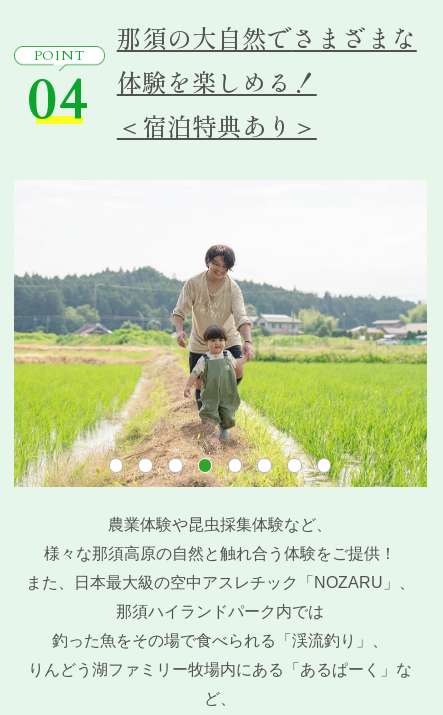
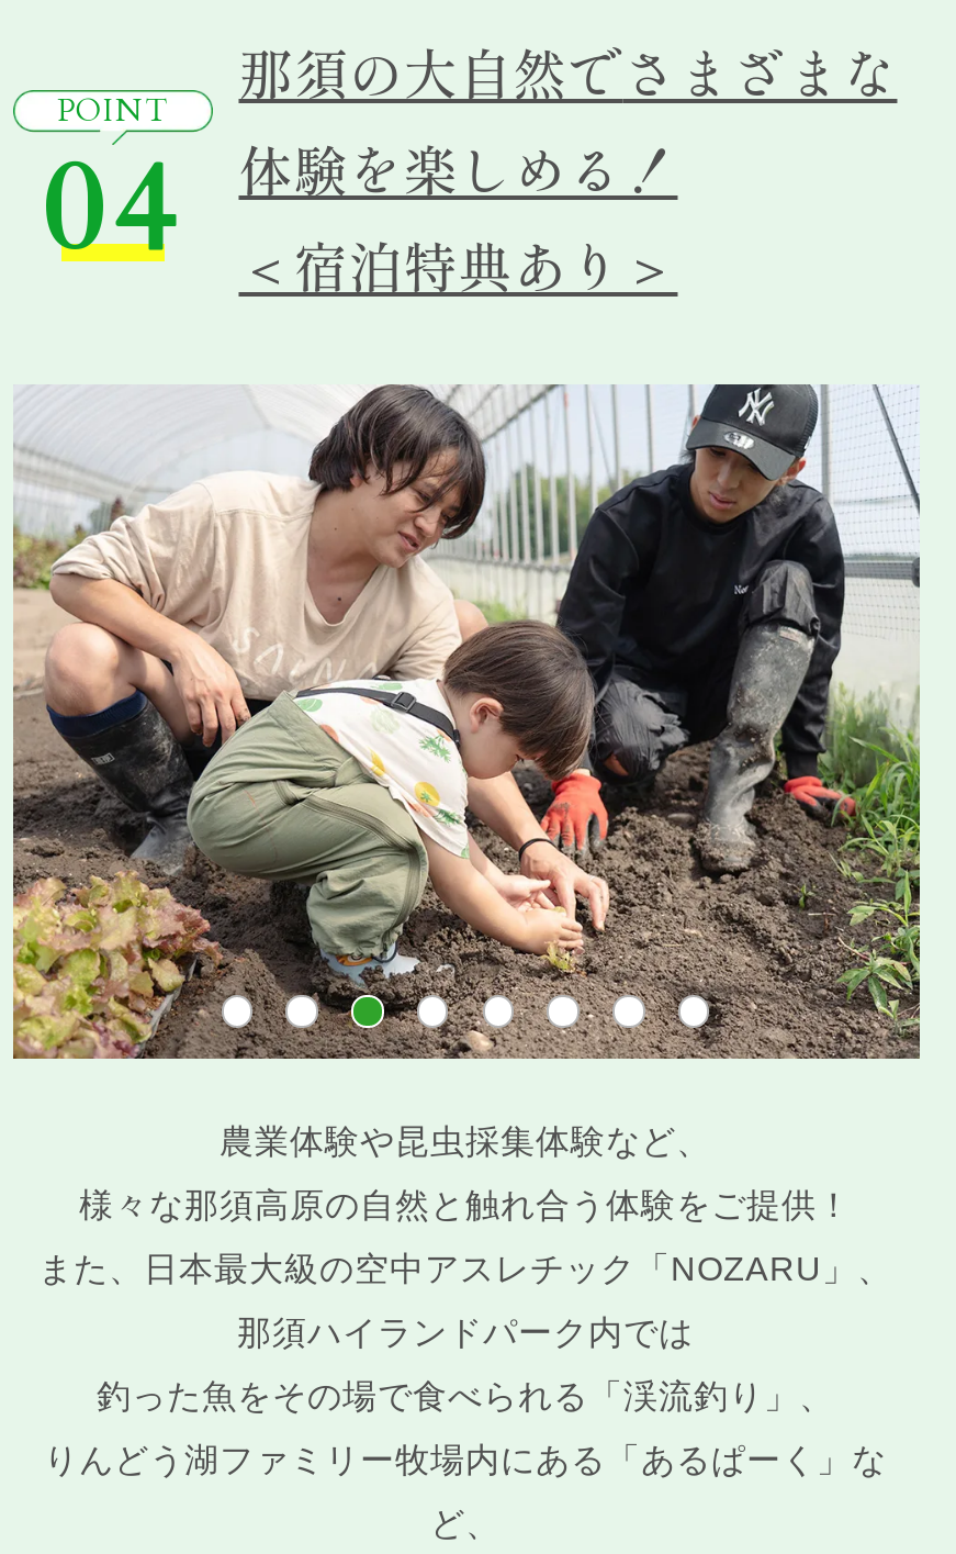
- [image]
+ [image]
